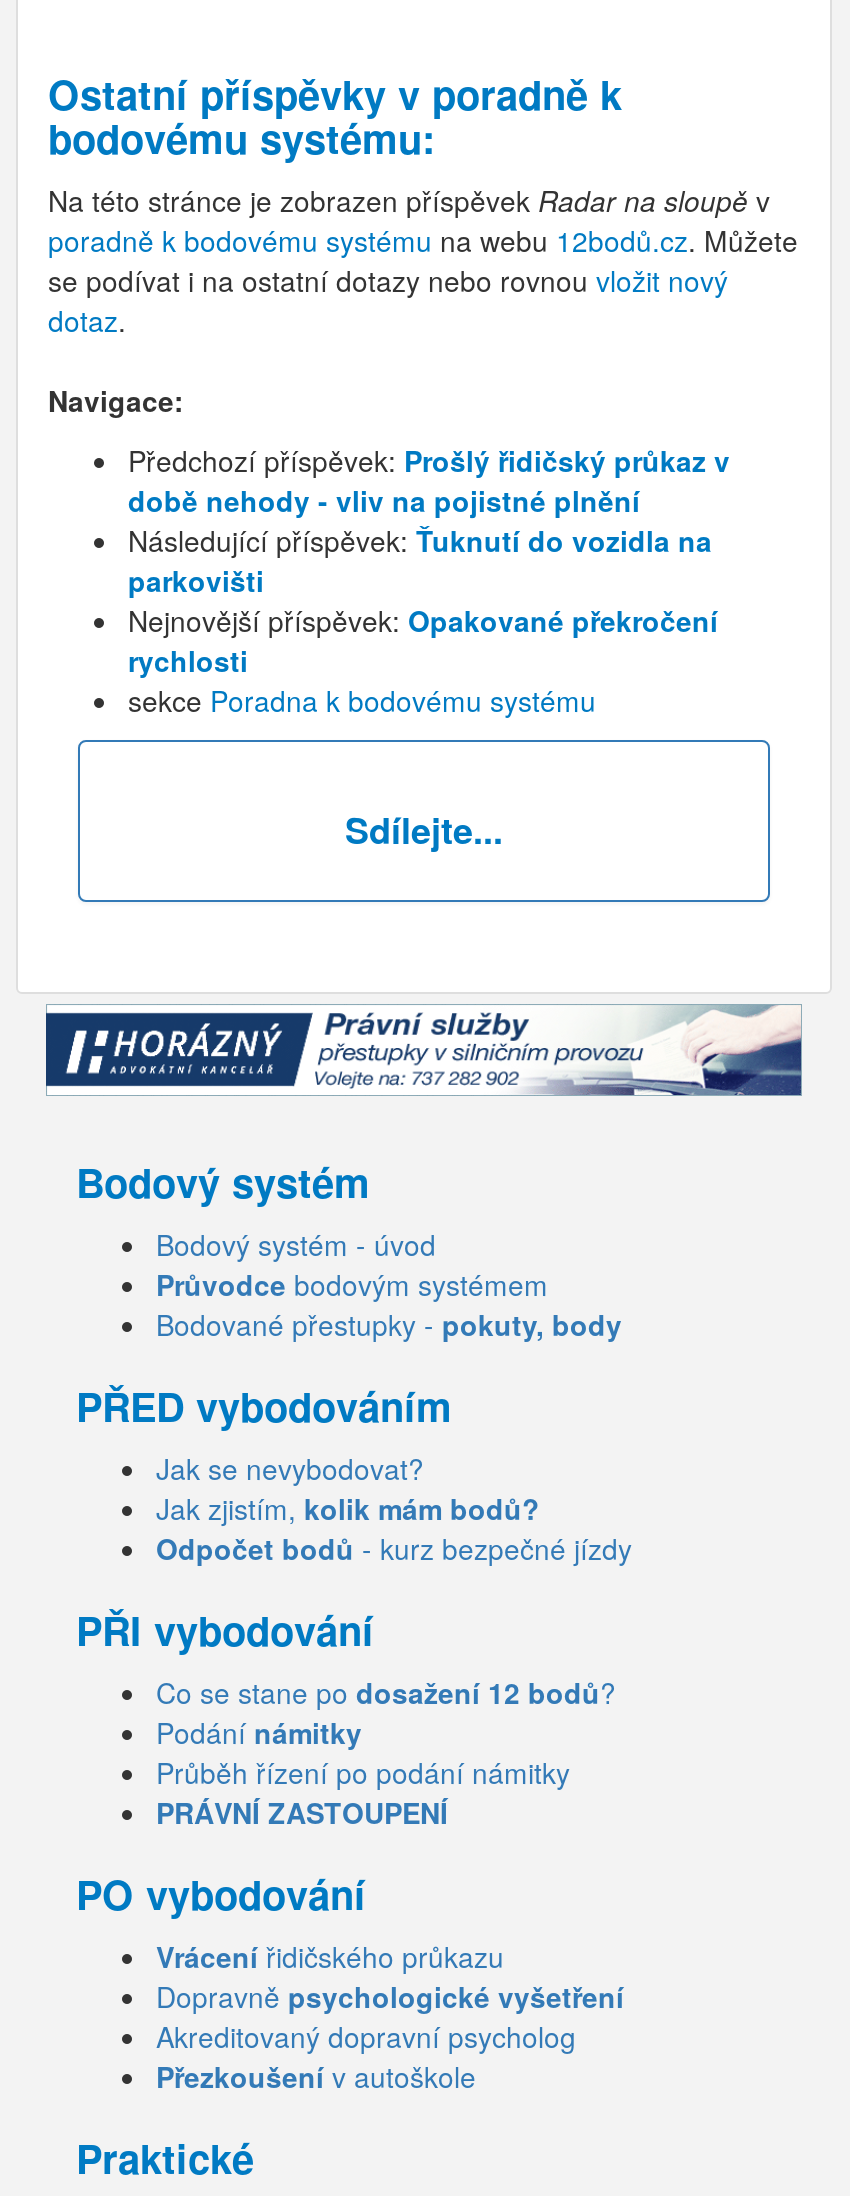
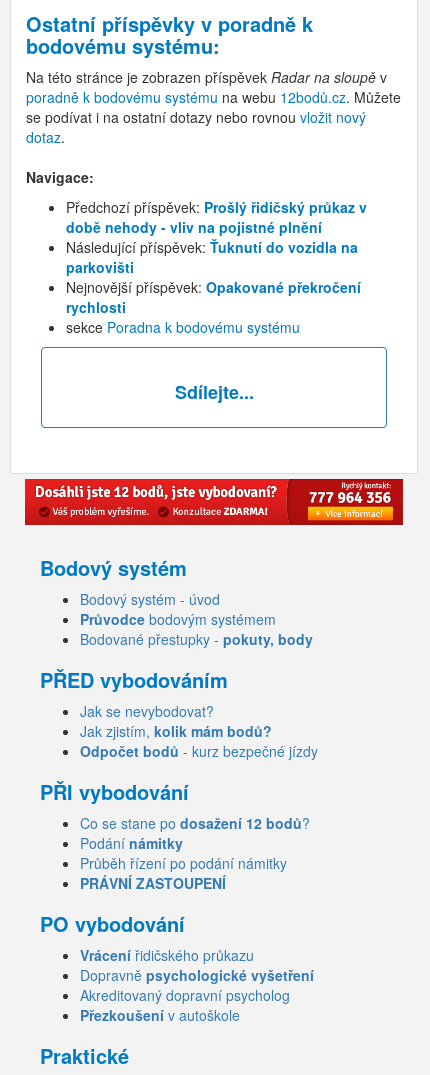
- [image]
+ [image]
